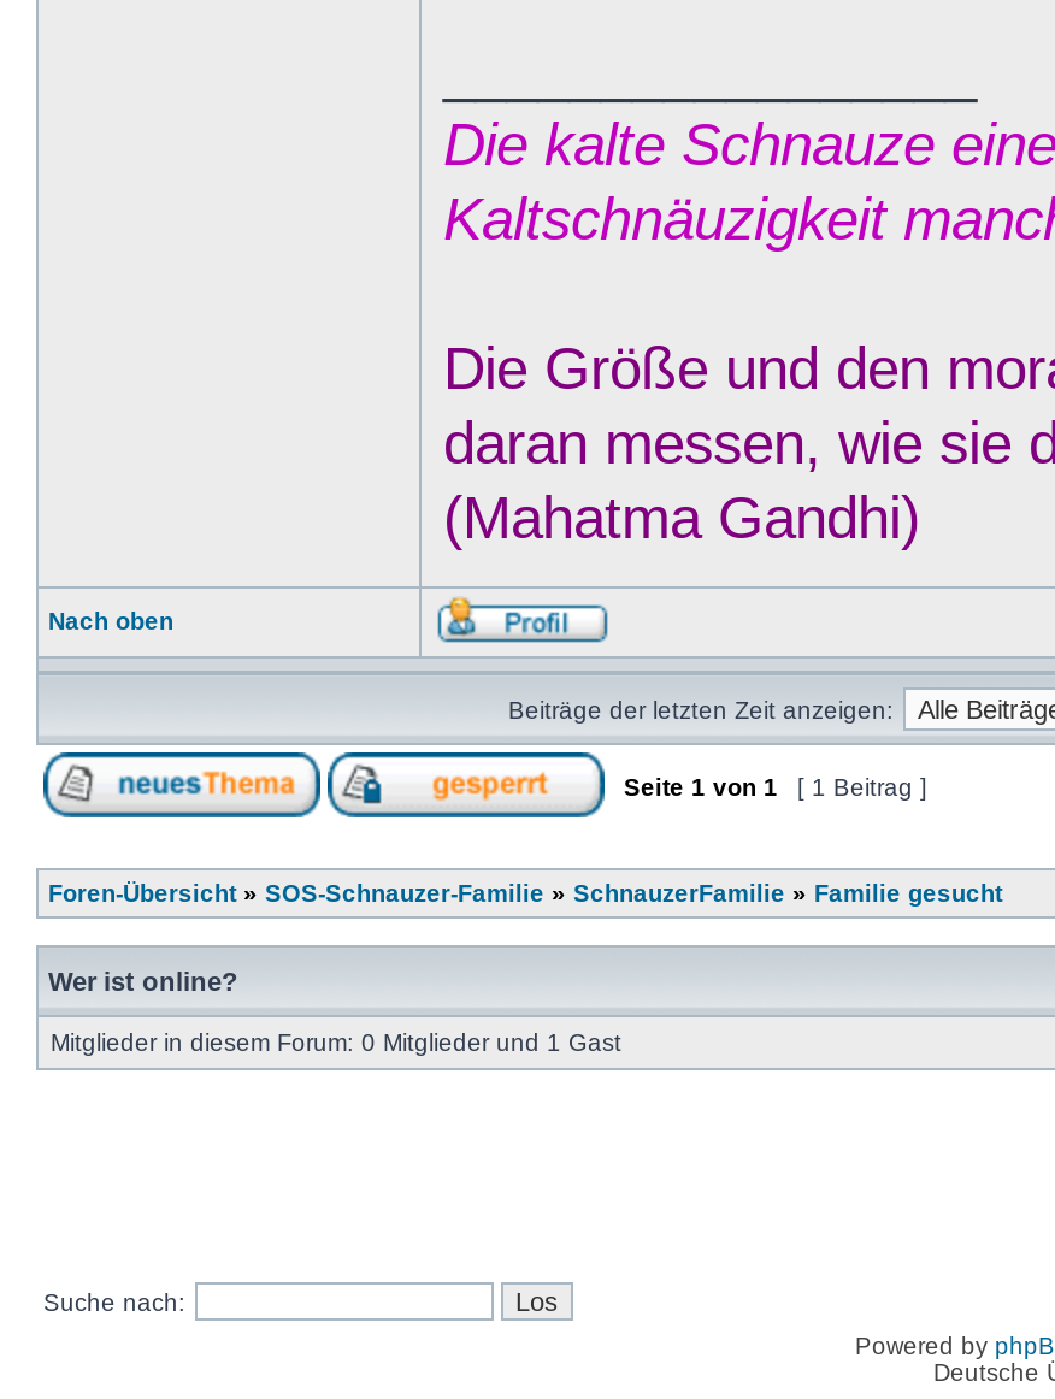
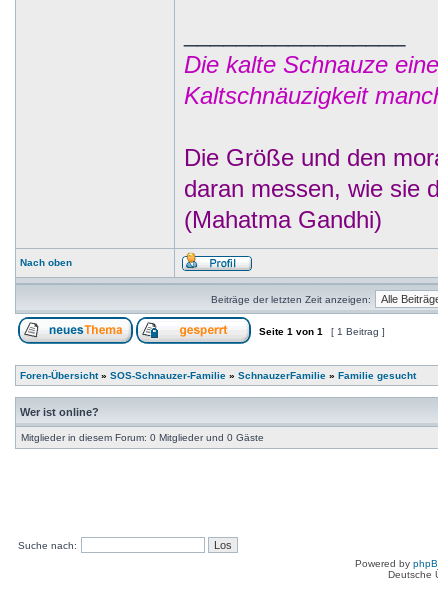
- Mitglieder in diesem Forum: 0 Mitglieder und 1 Gast
+ Mitglieder in diesem Forum: 0 Mitglieder und 0 Gäste
